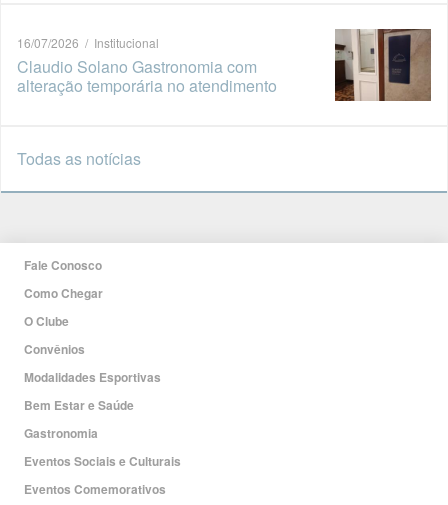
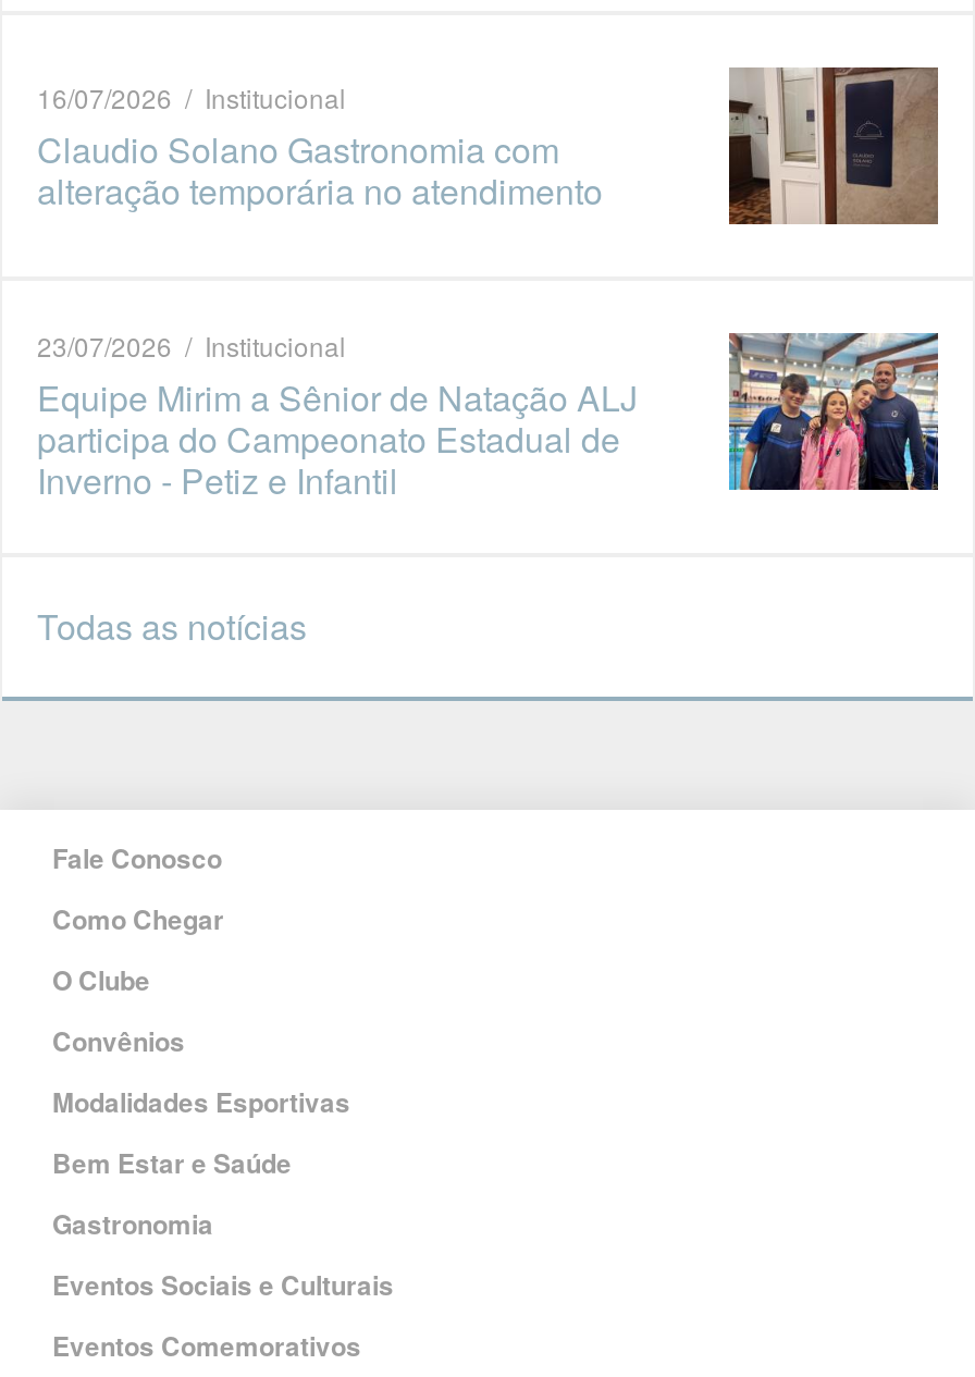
+ 23/07/2026 / Institucional
+ Equipe Mirim a Sênior de Natação ALJ
+ participa do Campeonato Estadual de
+ Inverno - Petiz e Infantil

+ [image]
